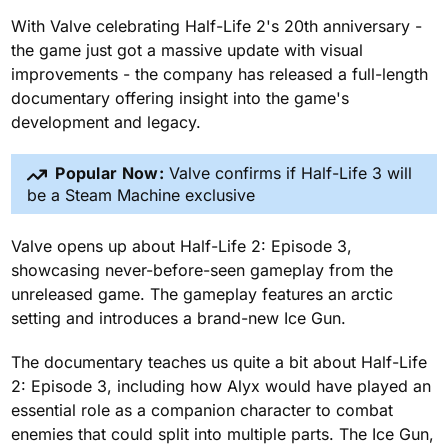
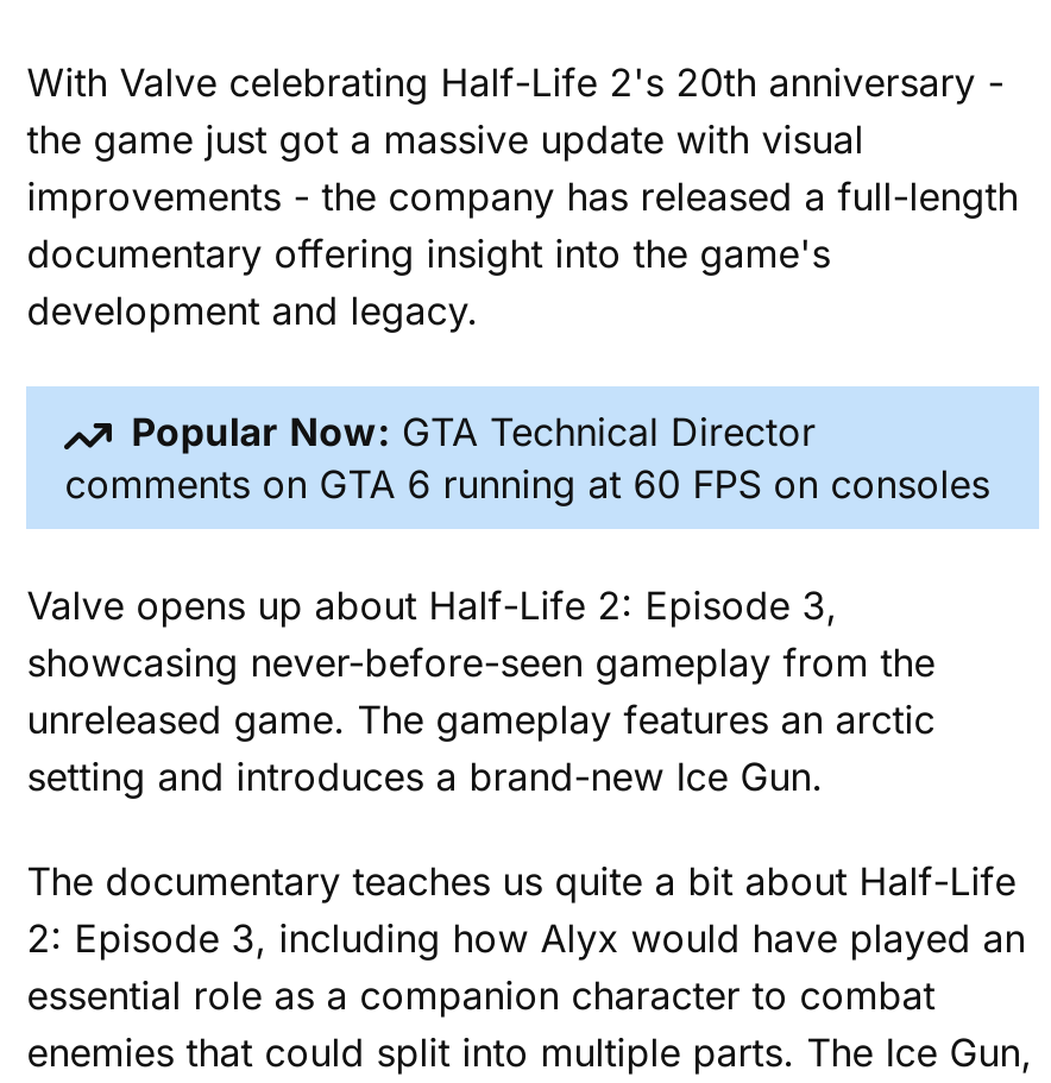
- Popular Now: Valve confirms if Half-Life 3 will
- be a Steam Machine exclusive
+ Popular Now: GTA Technical Director
+ comments on GTA 6 running at 60 FPS on consoles
